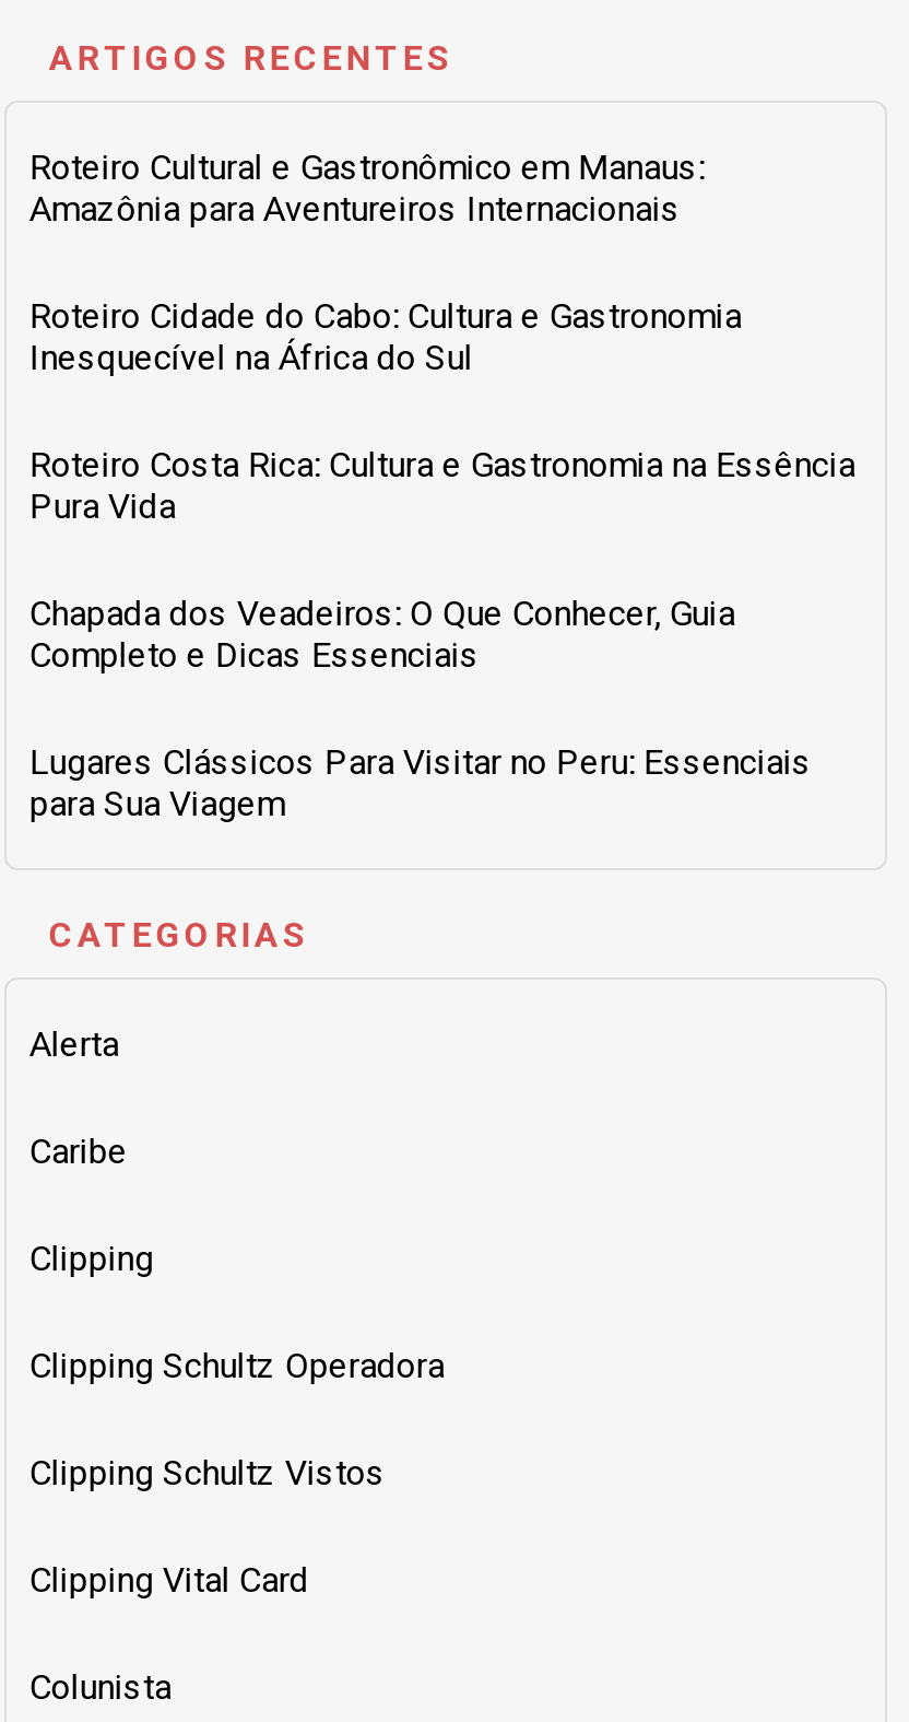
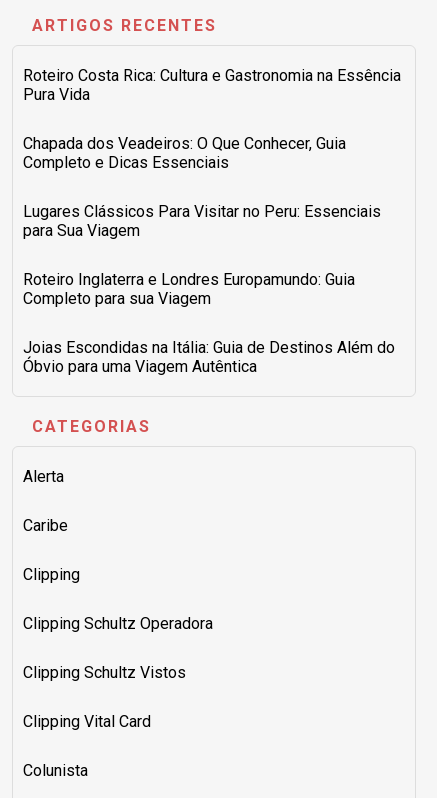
- Roteiro Cultural e Gastronômico em Manaus:
- Amazônia para Aventureiros Internacionais
- Roteiro Cidade do Cabo: Cultura e Gastronomia
- Inesquecível na África do Sul

moved up: Roteiro Costa Rica: Cultura e Gastronomia na Essência | Pura Vida | Chapada dos Veadeiros: O Que Conhecer, Guia | Completo e Dicas Essenciais | Lugares Clássicos Para Visitar no Peru: Essenciais | para Sua Viagem

+ Roteiro Inglaterra e Londres Europamundo: Guia
+ Completo para sua Viagem
+ Joias Escondidas na Itália: Guia de Destinos Além do
+ Óbvio para uma Viagem Autêntica
